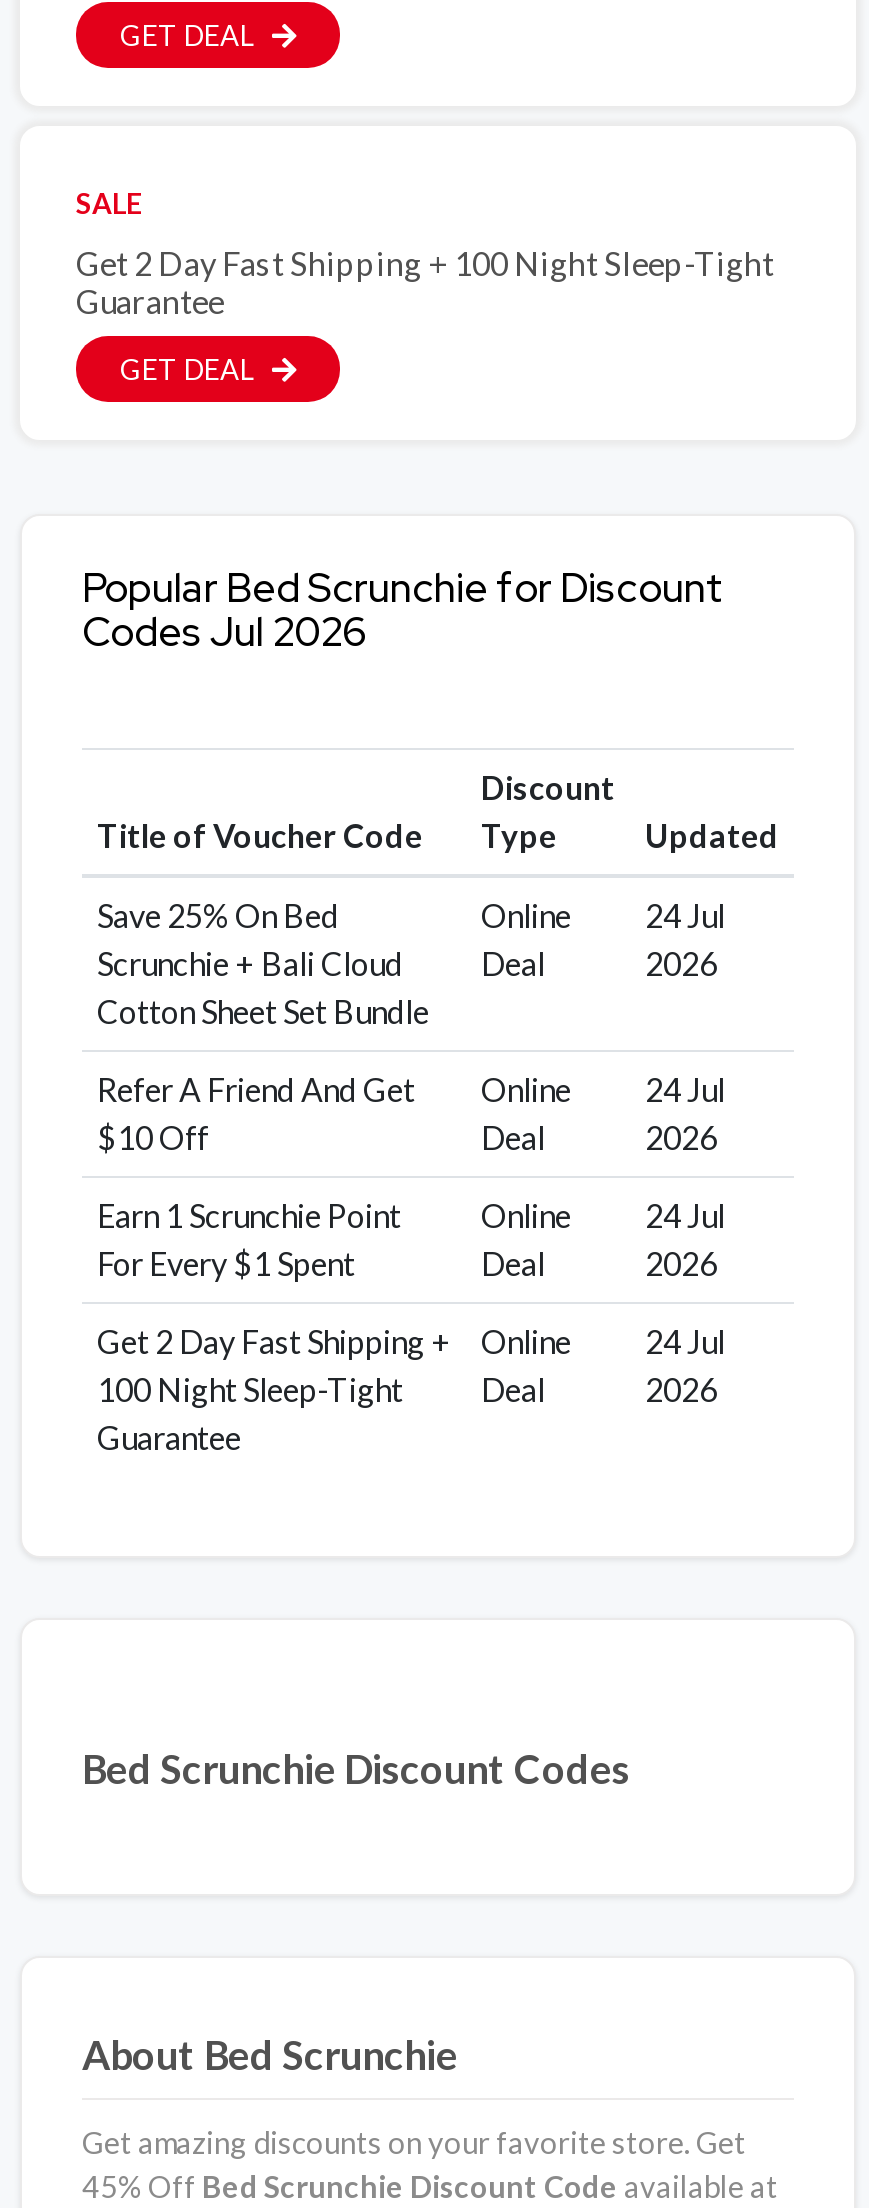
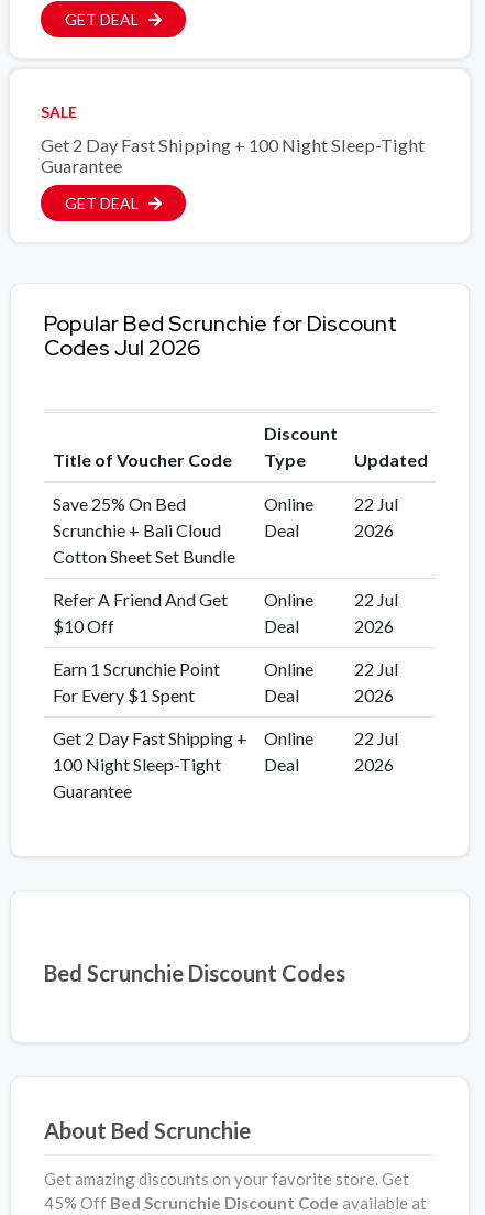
- Online 24 Jul
+ Online 22 Jul

- Refer A Friend And Get Online 24 Jul
+ Refer A Friend And Get Online 22 Jul

- Online 24 Jul
+ Online 22 Jul

- Get 2 Day Fast Shipping + Online 24 Jul
+ Get 2 Day Fast Shipping + Online 22 Jul
